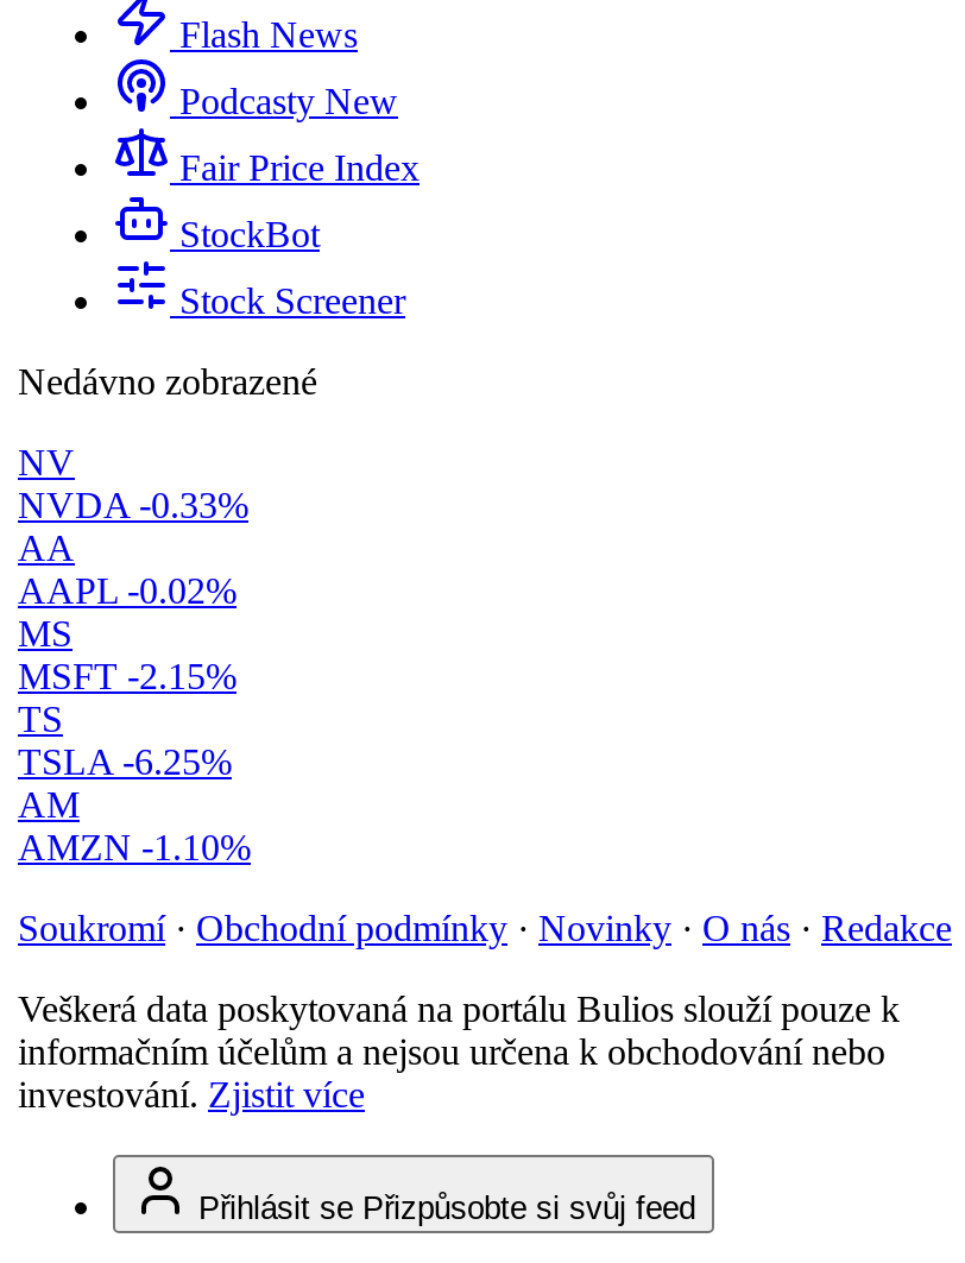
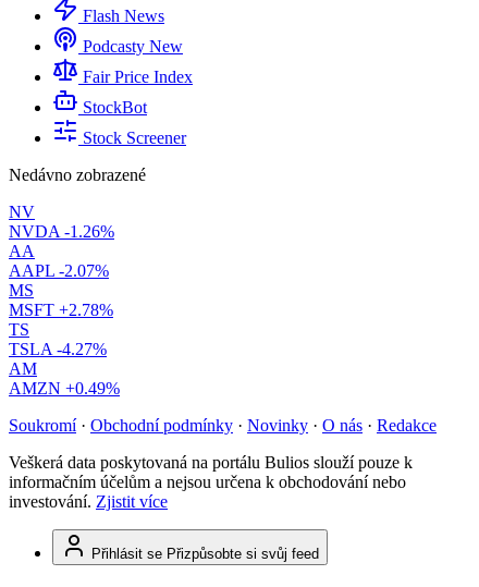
- NVDA -0.33%
+ NVDA -1.26%

- AAPL -0.02%
+ AAPL -2.07%

- MSFT -2.15%
+ MSFT +2.78%

- TSLA -6.25%
+ TSLA -4.27%

- AMZN -1.10%
+ AMZN +0.49%
